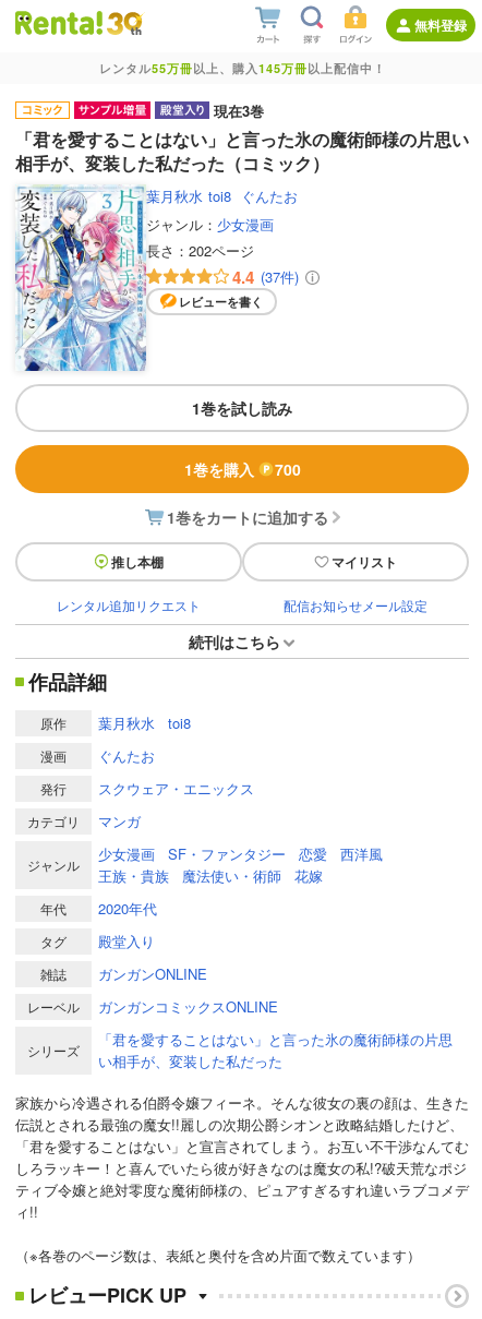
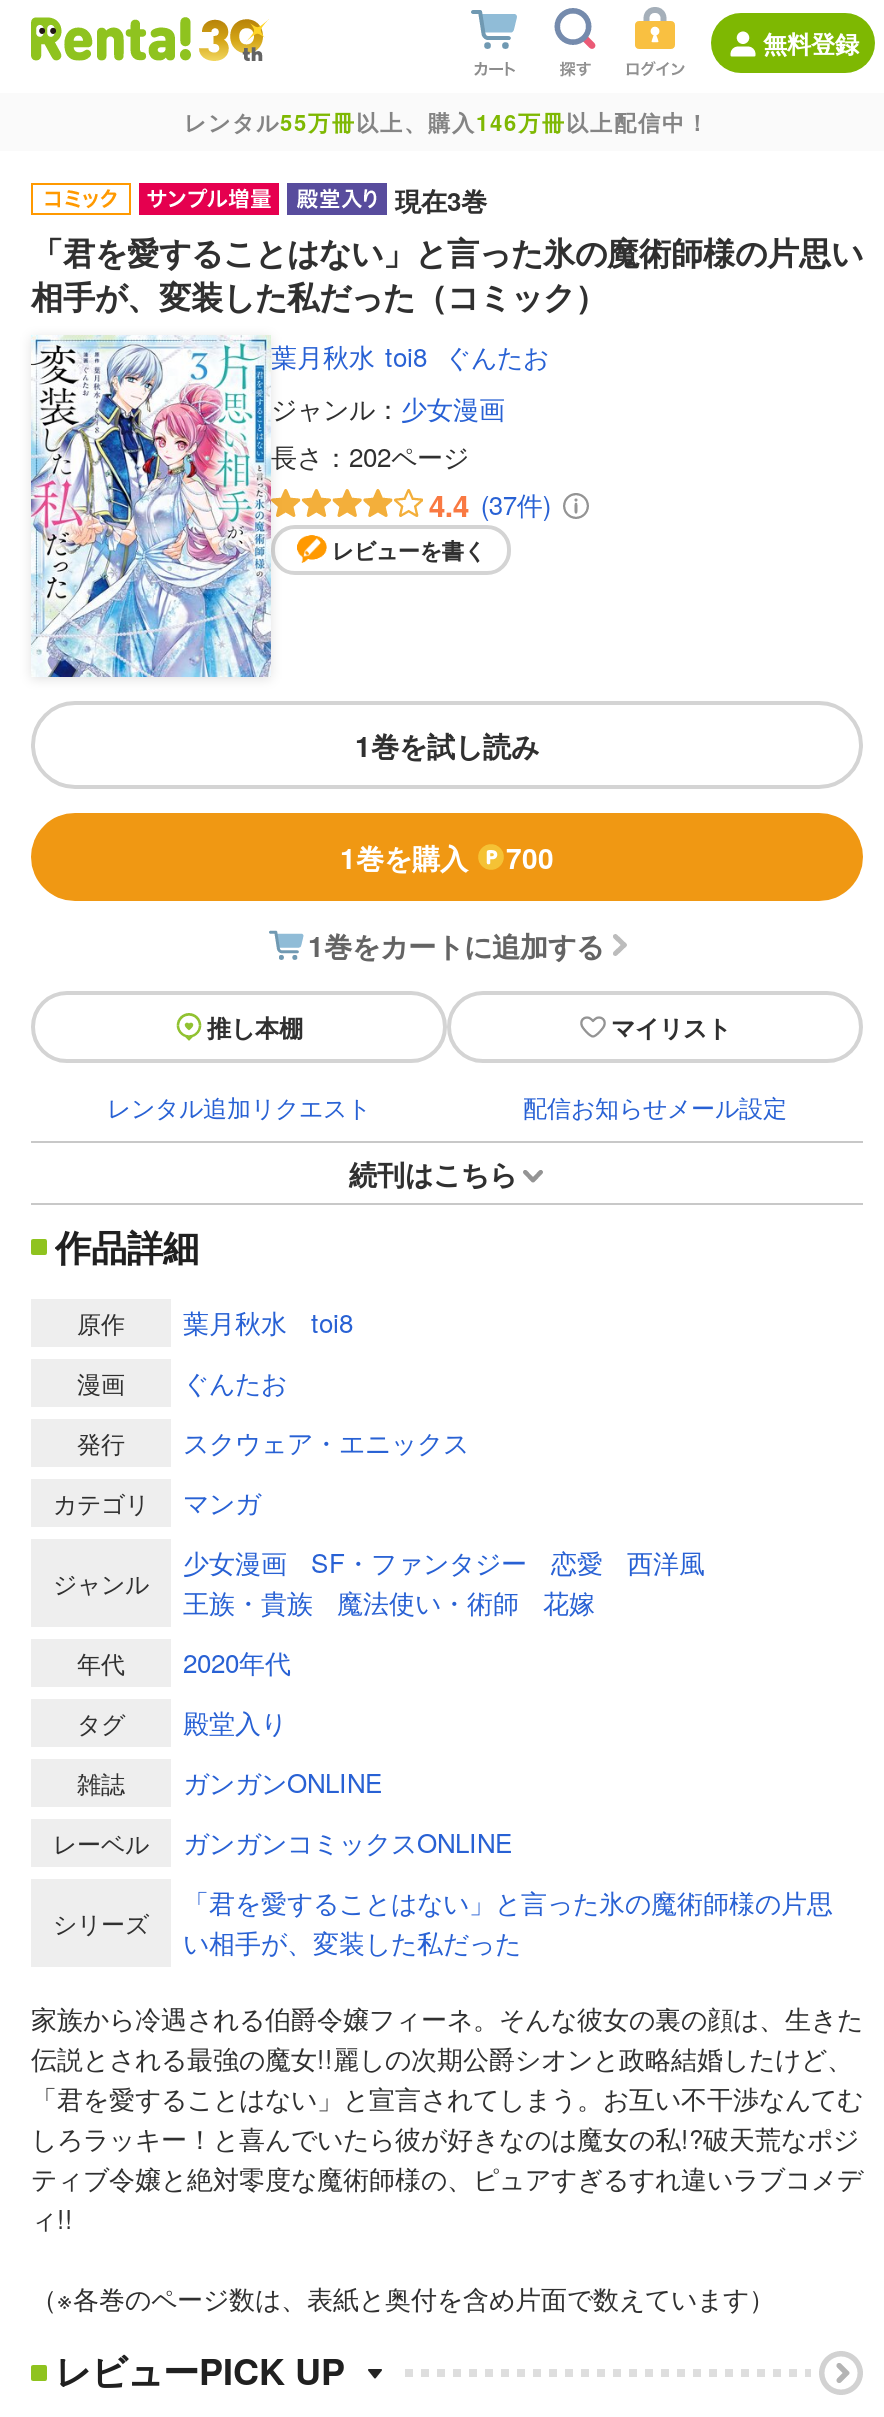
- レンタル55万冊以上、購入145万冊以上配信中！
+ レンタル55万冊以上、購入146万冊以上配信中！
